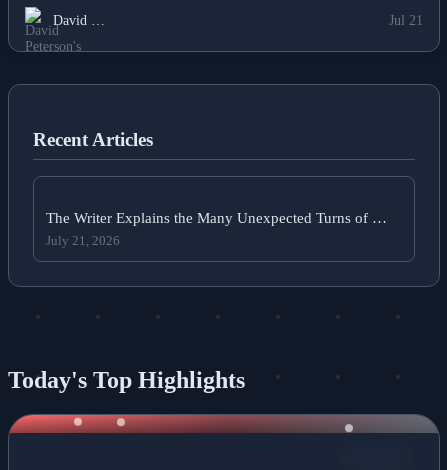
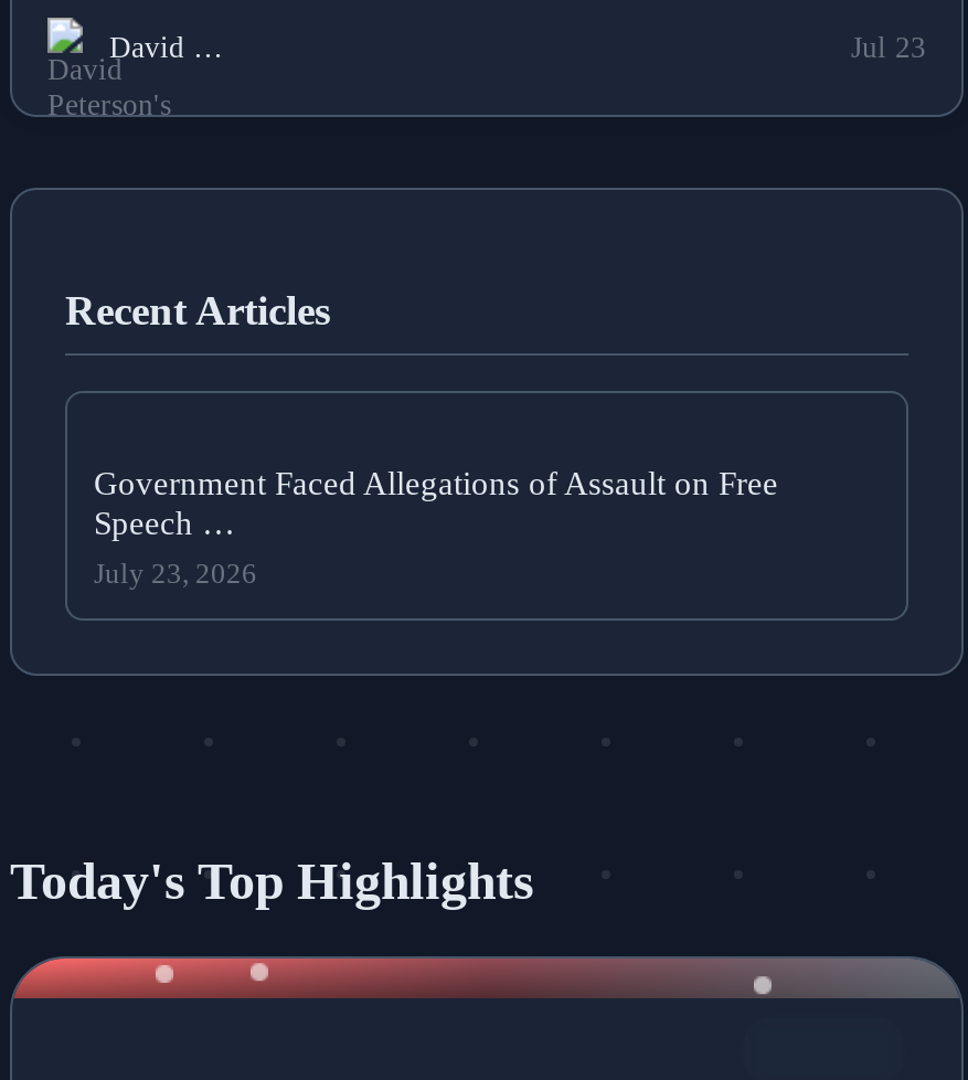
- Jul 21
+ Jul 23

- The Writer Explains the Many Unexpected Turns of …
+ Government Faced Allegations of Assault on Free
+ Speech …

- July 21, 2026
+ July 23, 2026
